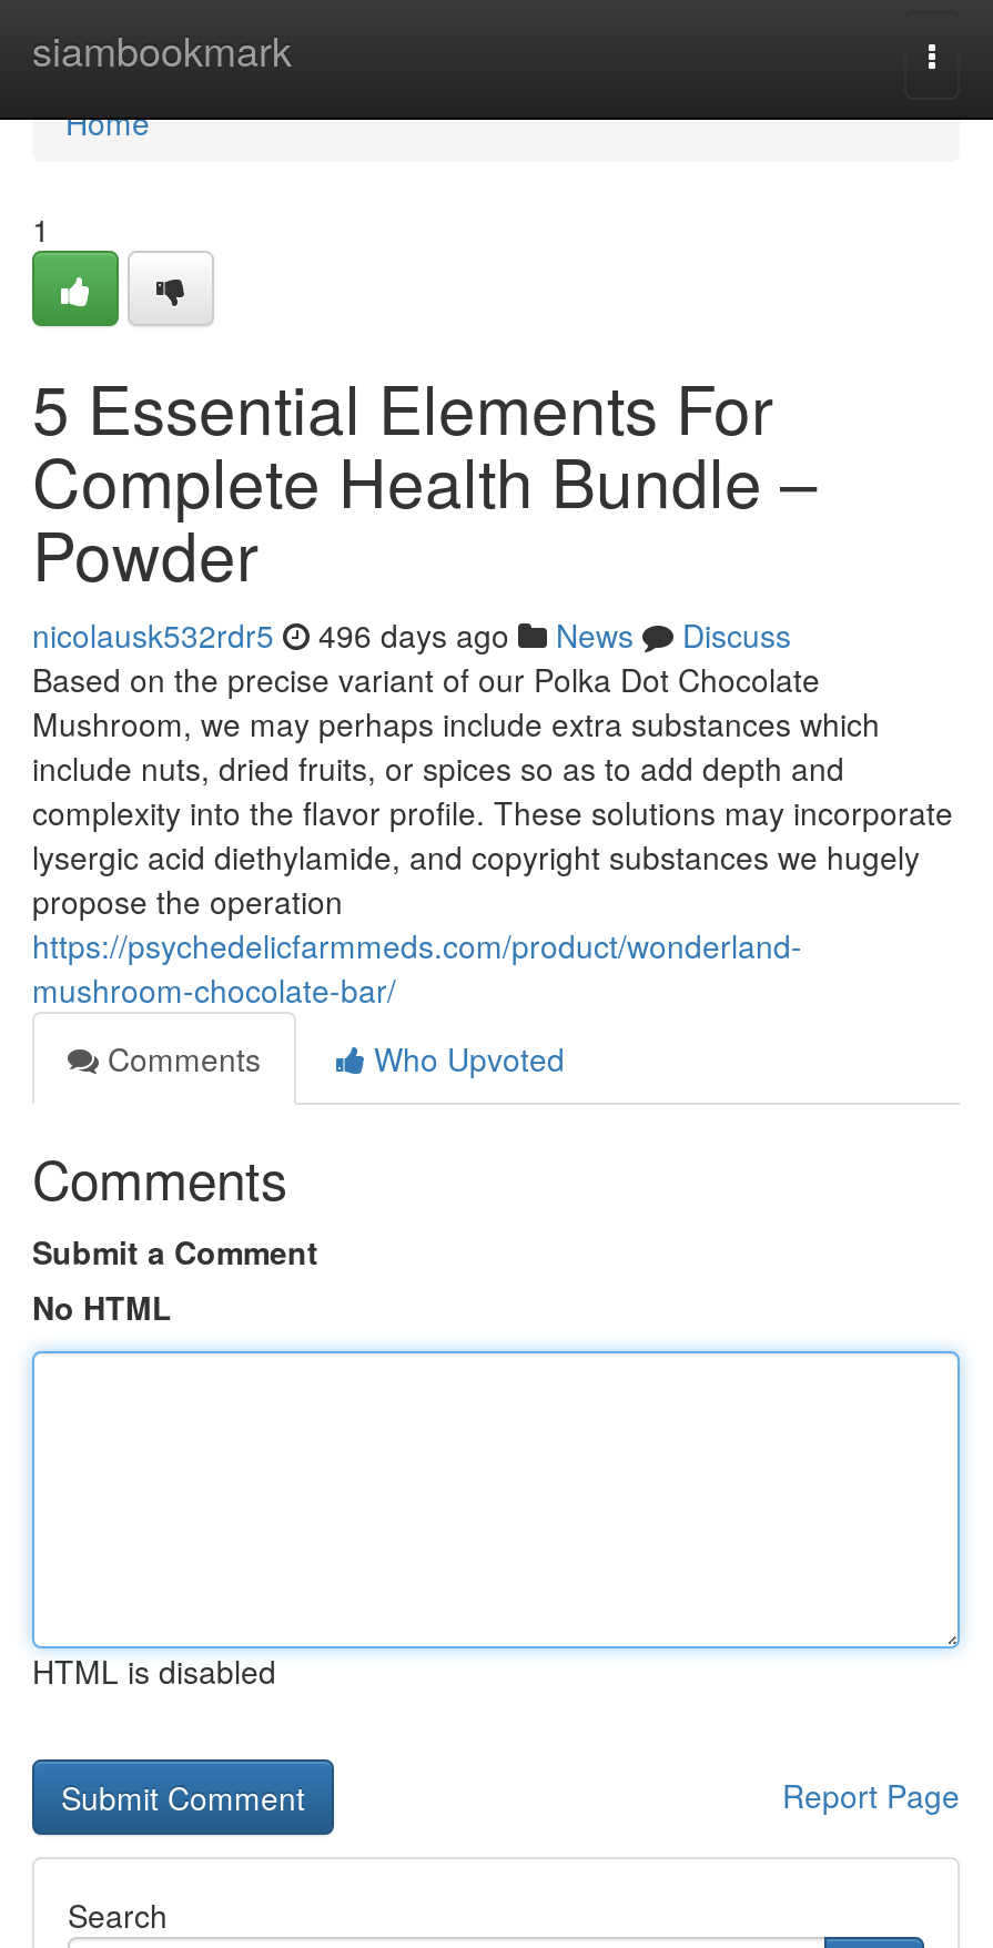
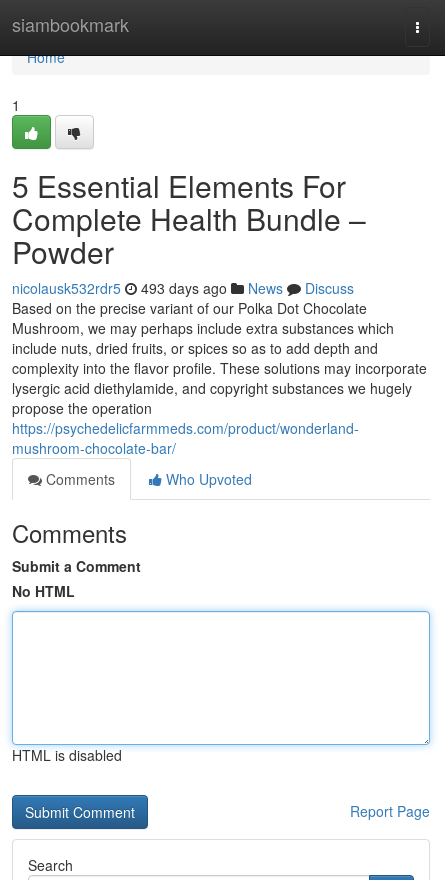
- nicolausk532rdr5 496 days ago News Discuss
+ nicolausk532rdr5 493 days ago News Discuss
